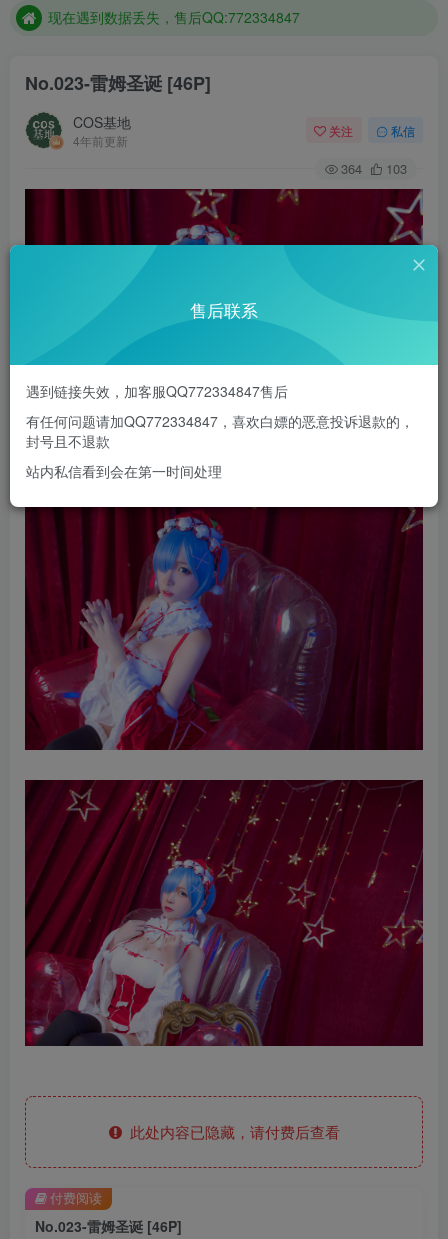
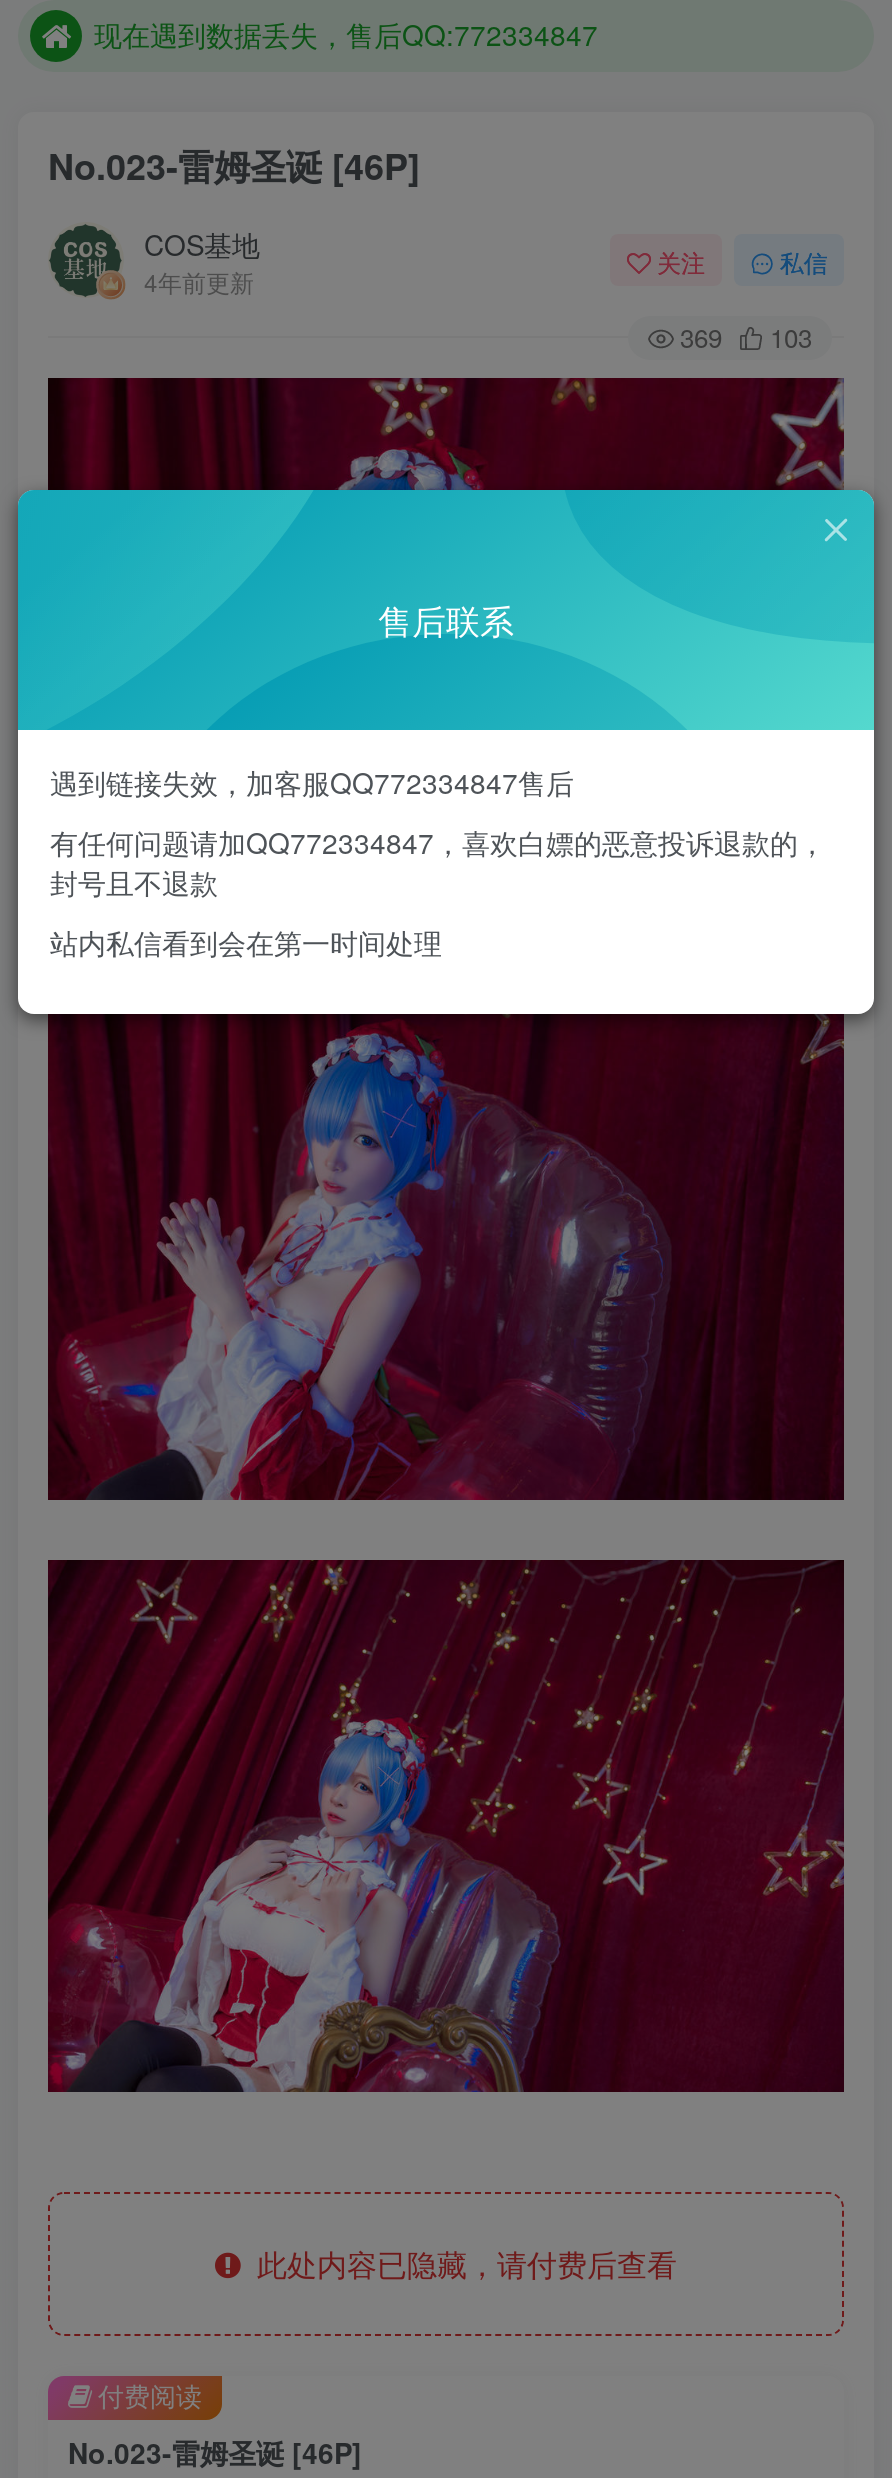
- 364 103
+ 369 103
